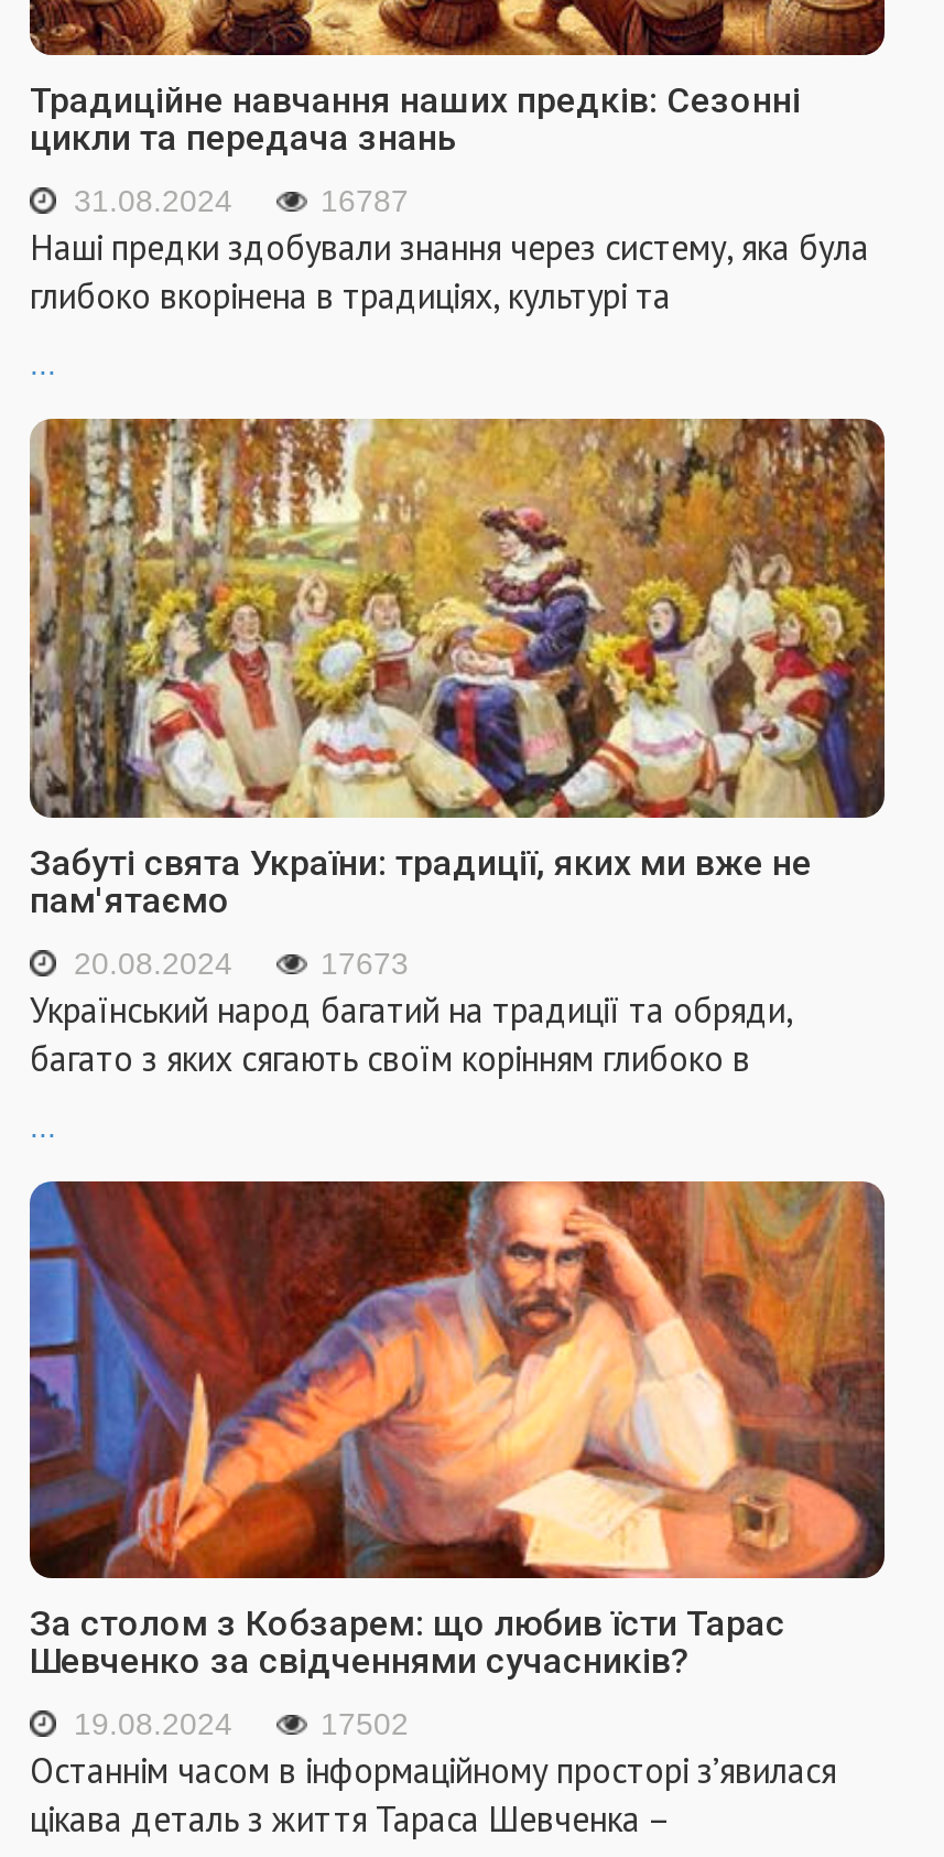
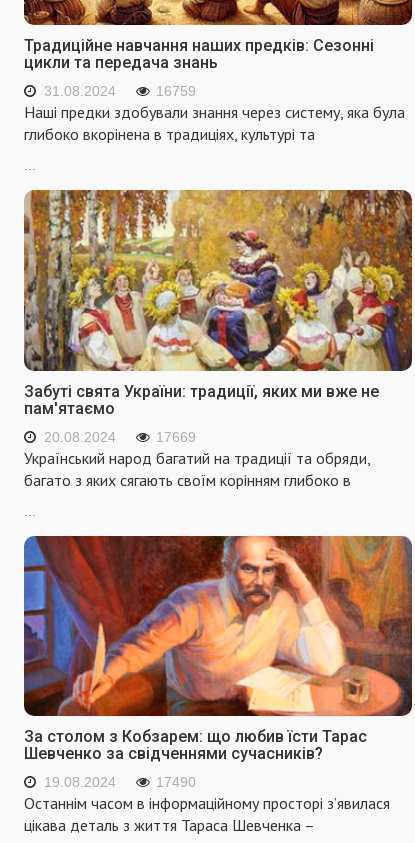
- 16787
+ 16759

- 17673
+ 17669

- 17502
+ 17490
